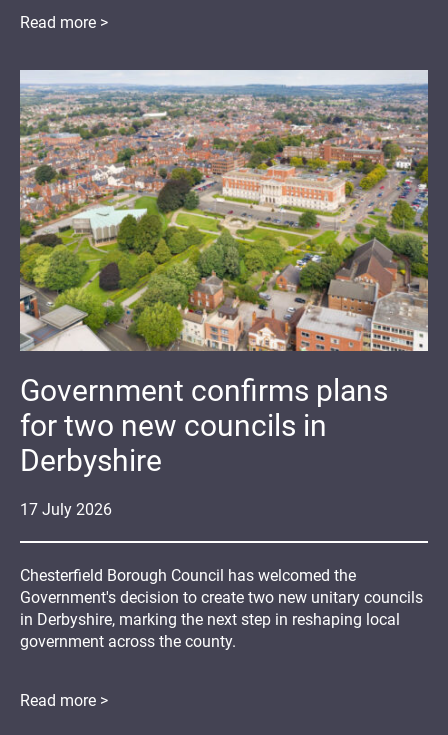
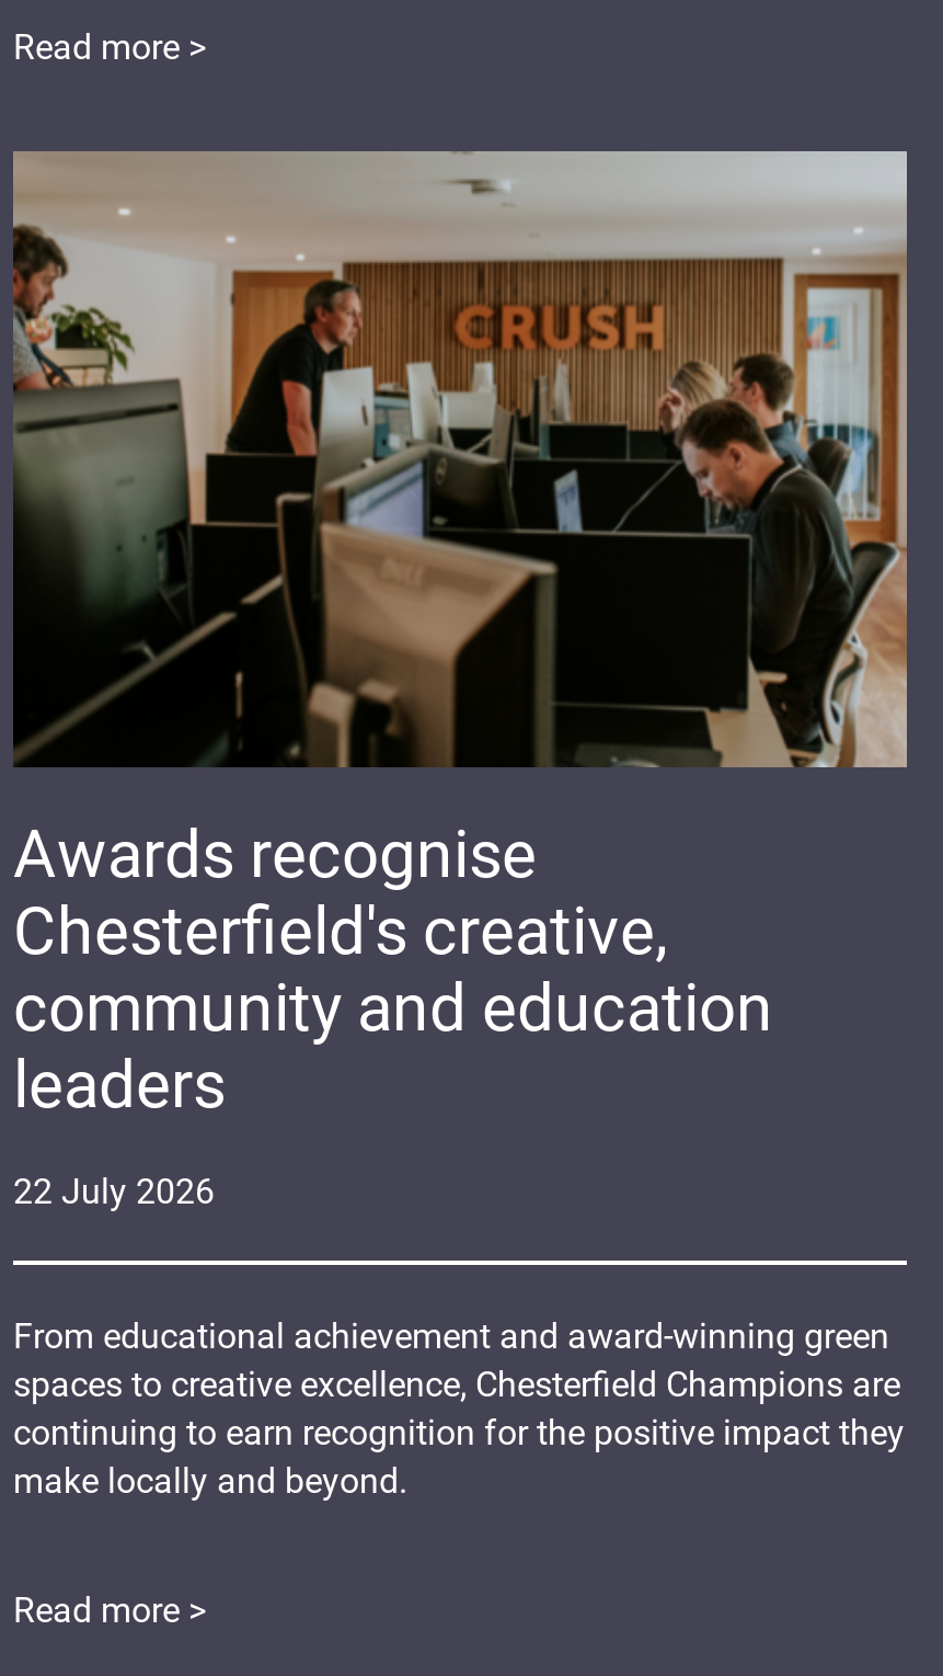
- [image]
- Government confirms plans
- for two new councils in
- Derbyshire
+ [image]
+ Awards recognise
+ Chesterfield's creative,
+ community and education
+ leaders

- 17 July 2026
+ 22 July 2026

- Chesterfield Borough Council has welcomed the
- Government's decision to create two new unitary councils
- in Derbyshire, marking the next step in reshaping local
- government across the county.
+ From educational achievement and award-winning green
+ spaces to creative excellence, Chesterfield Champions are
+ continuing to earn recognition for the positive impact they
+ make locally and beyond.
